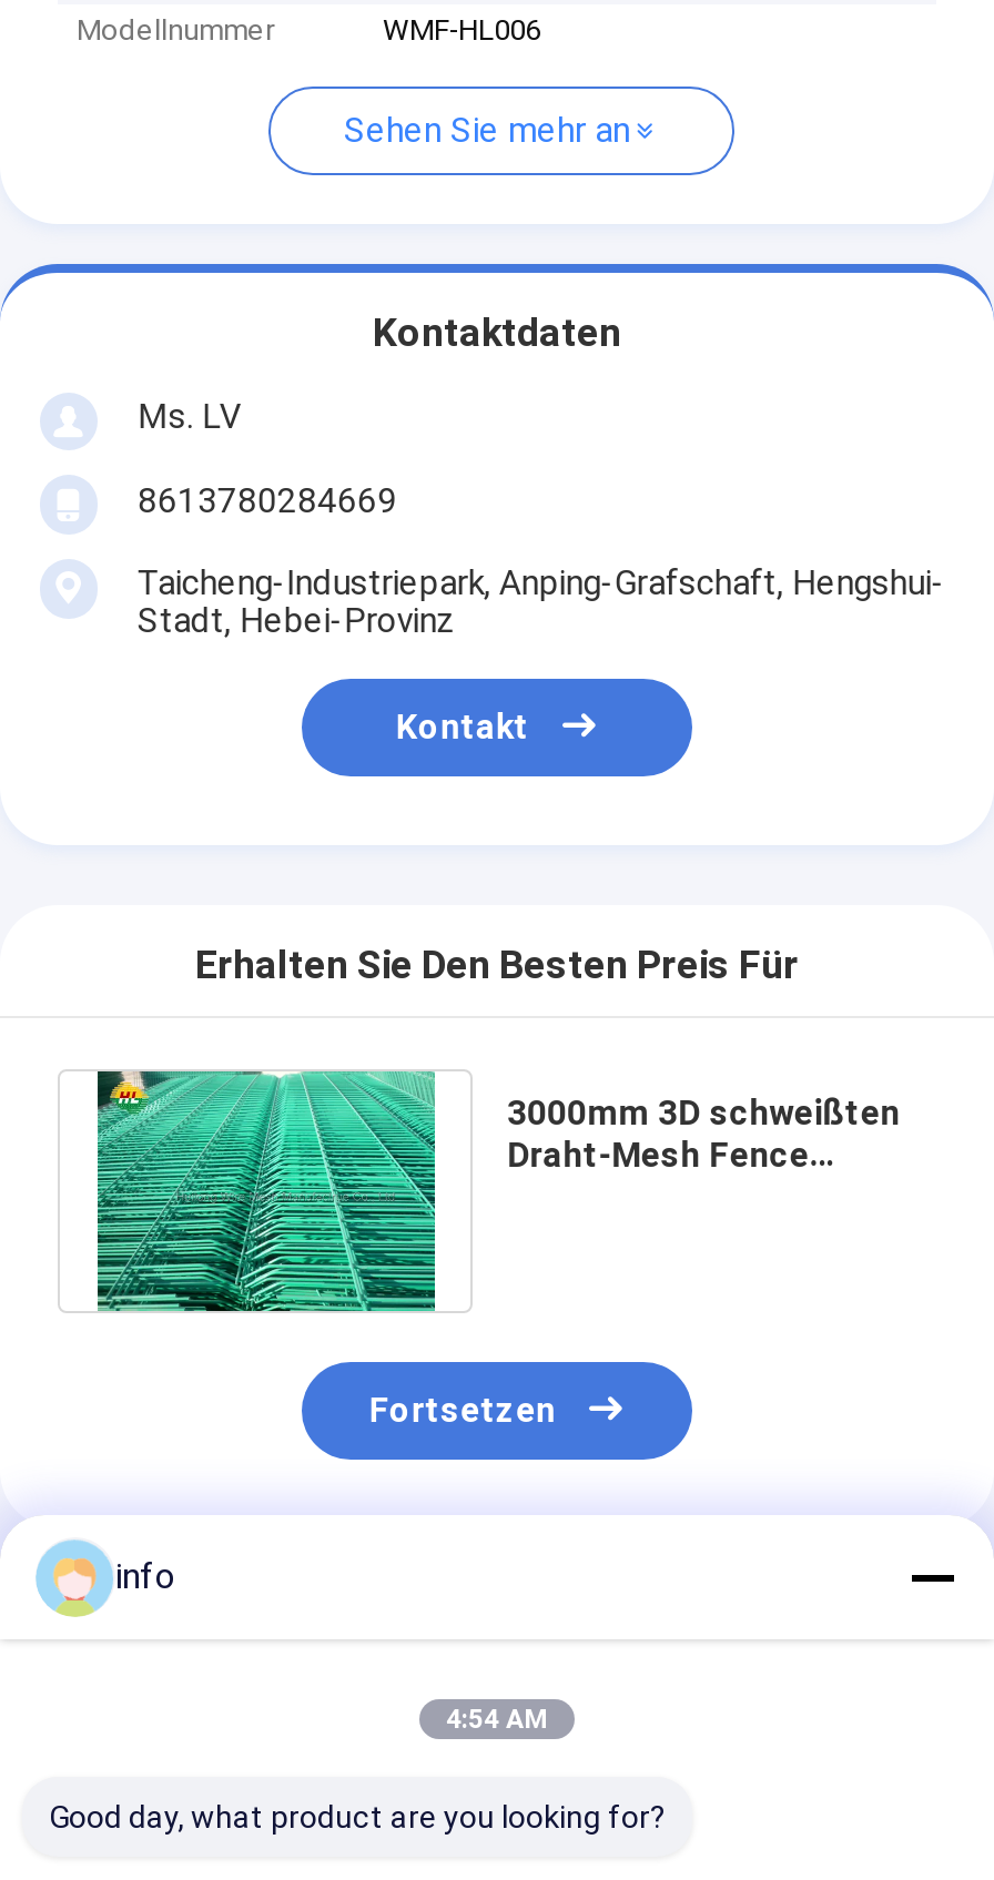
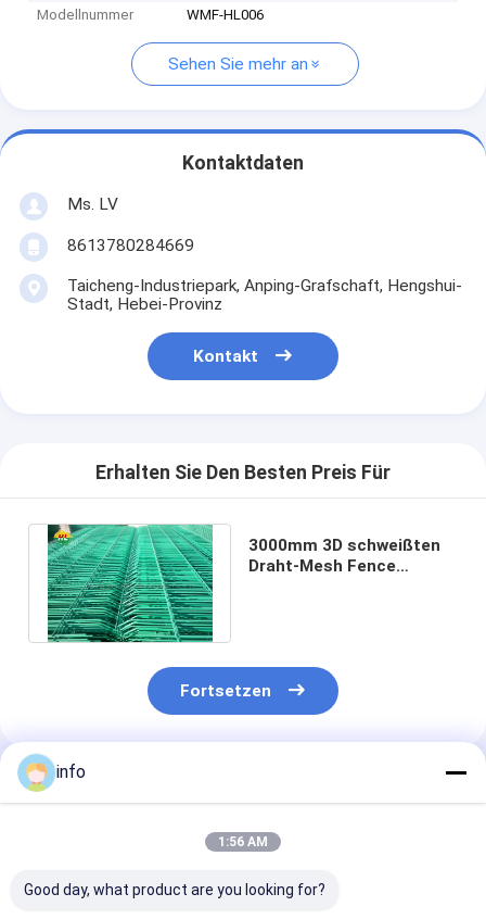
- 4:54 AM
+ 1:56 AM
